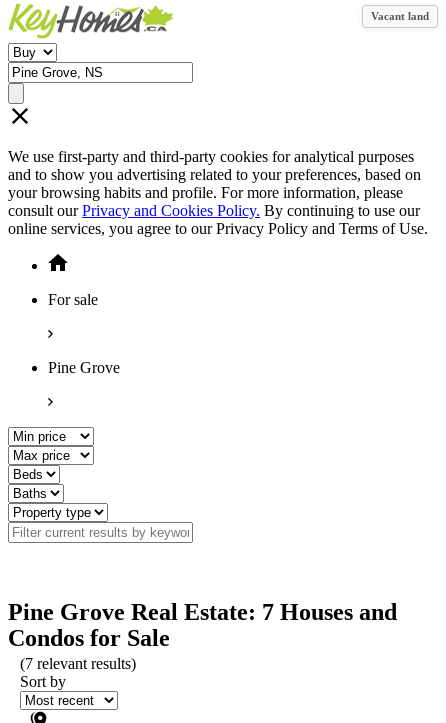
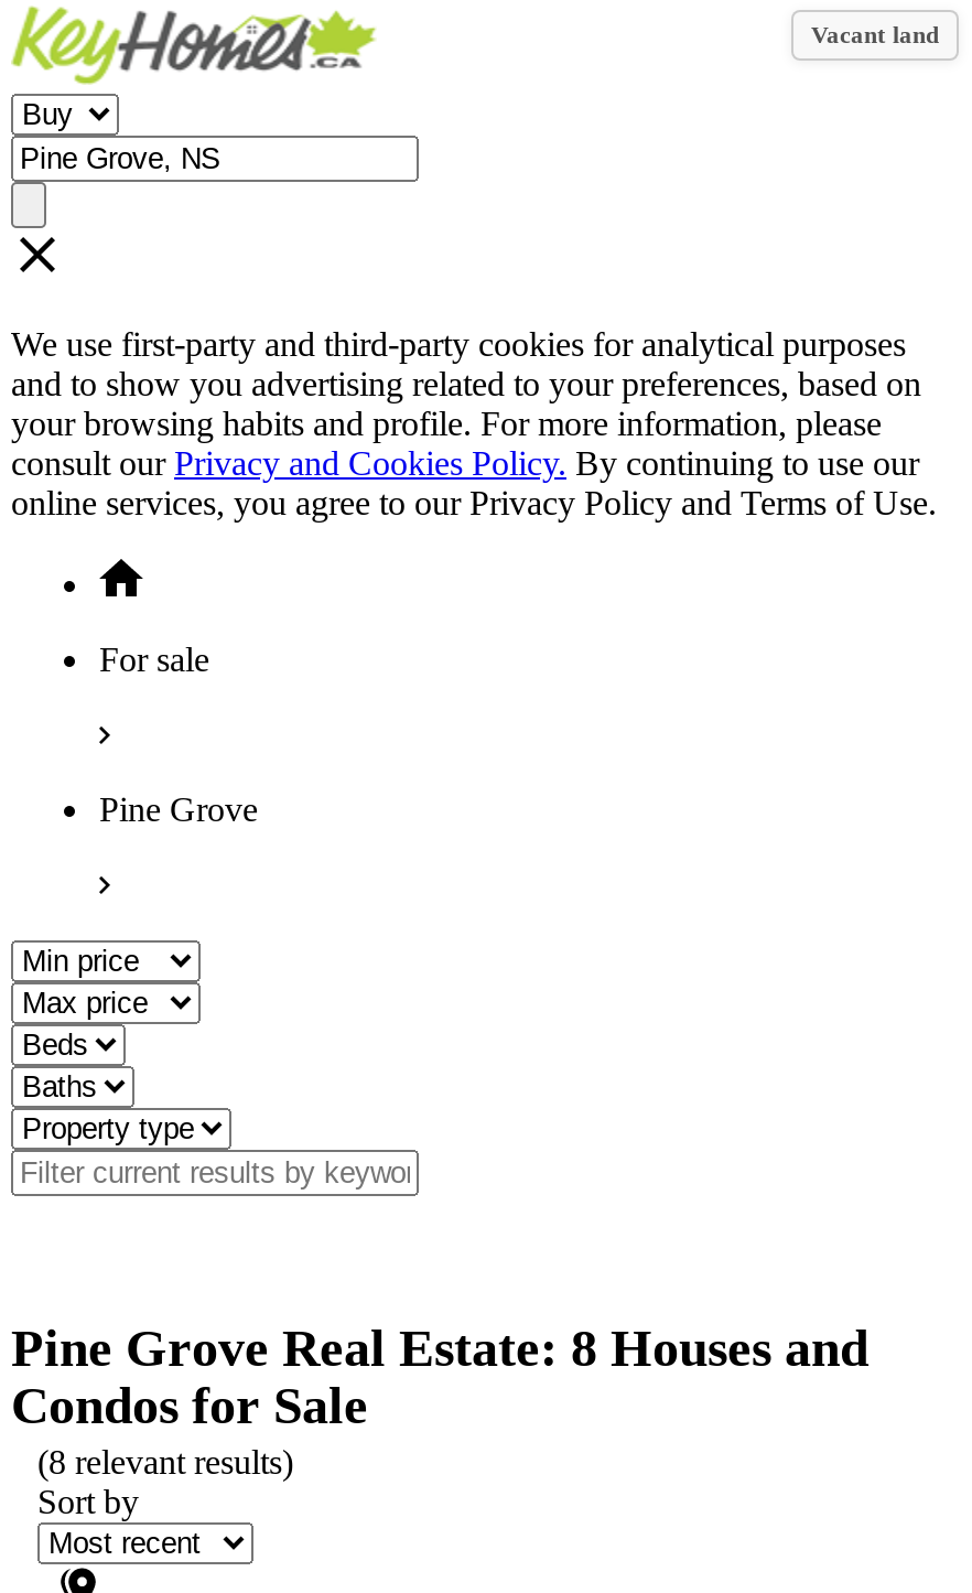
- Pine Grove Real Estate: 7 Houses and
+ Pine Grove Real Estate: 8 Houses and

- (7 relevant results)
+ (8 relevant results)
